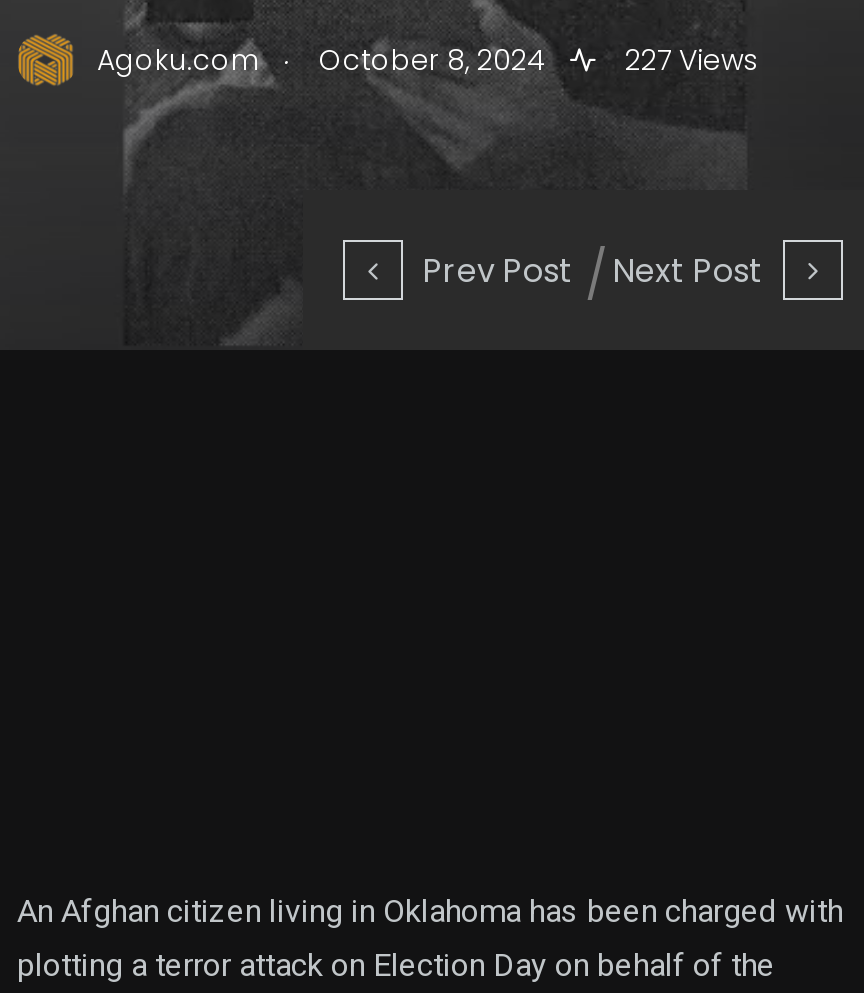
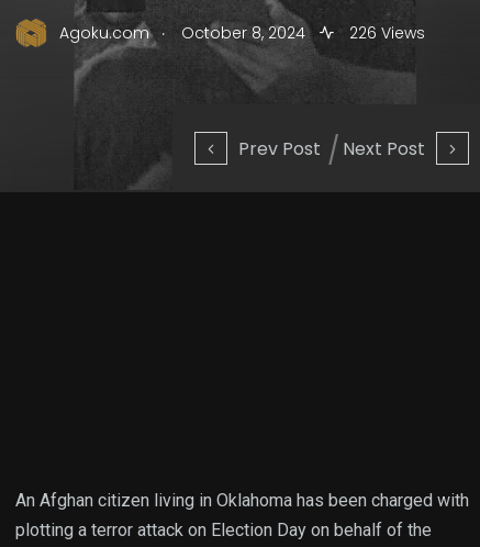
- Agoku.com . October 8, 2024 227 Views
+ Agoku.com . October 8, 2024 226 Views
